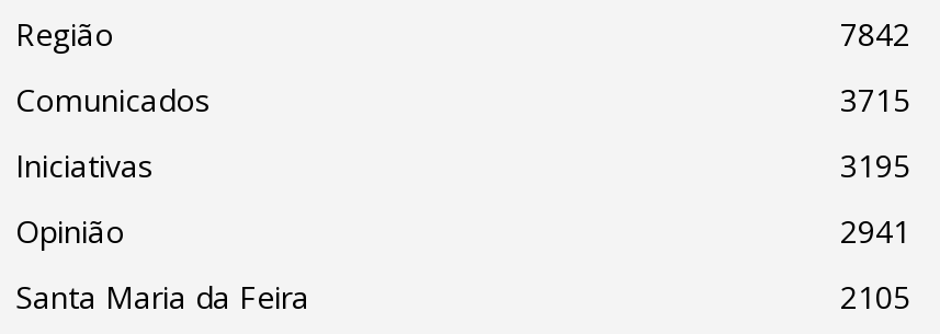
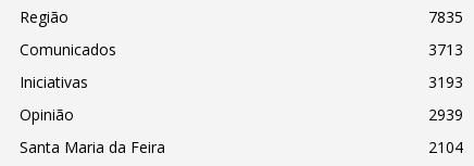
- 7842
+ 7835

- 3715
+ 3713

- 3195
+ 3193

- 2941
+ 2939

- 2105
+ 2104
